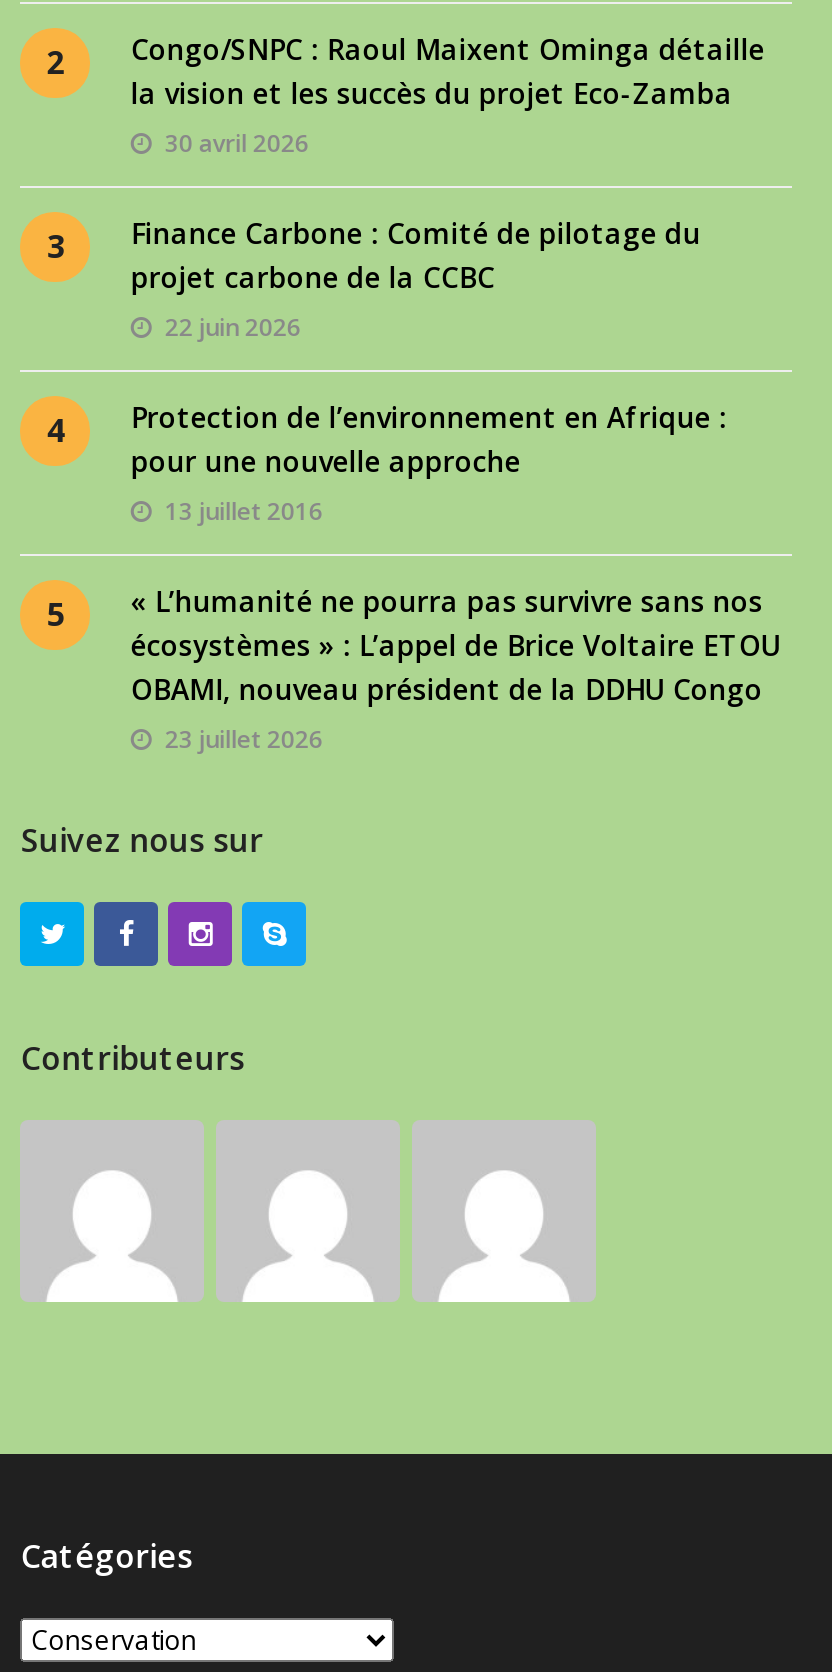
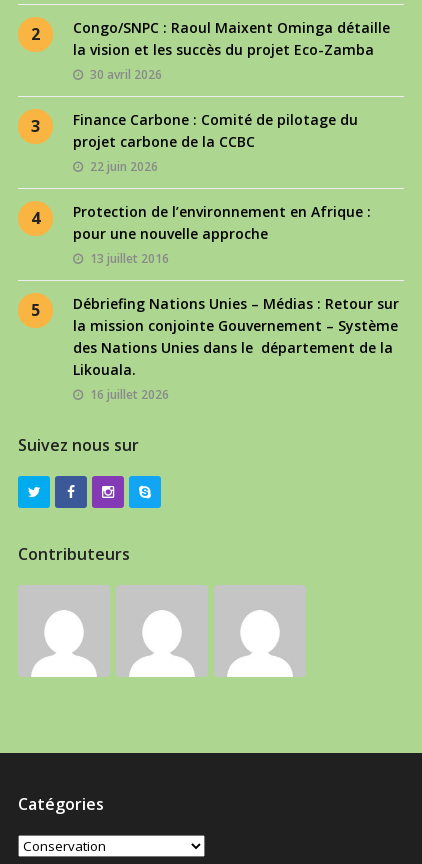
- « L’humanité ne pourra pas survivre sans nos
- écosystèmes » : L’appel de Brice Voltaire ETOU
- OBAMI, nouveau président de la DDHU Congo
- 23 juillet 2026
+ Débriefing Nations Unies – Médias : Retour sur
+ la mission conjointe Gouvernement – Système
+ des Nations Unies dans le département de la
+ Likouala.
+ 16 juillet 2026
